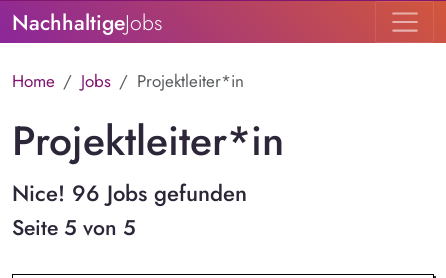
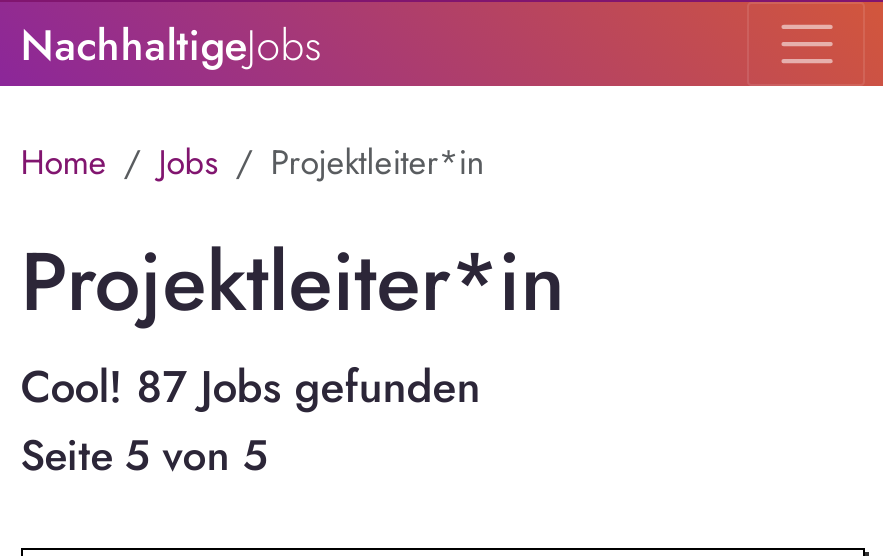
- Nice! 96 Jobs gefunden
+ Cool! 87 Jobs gefunden
